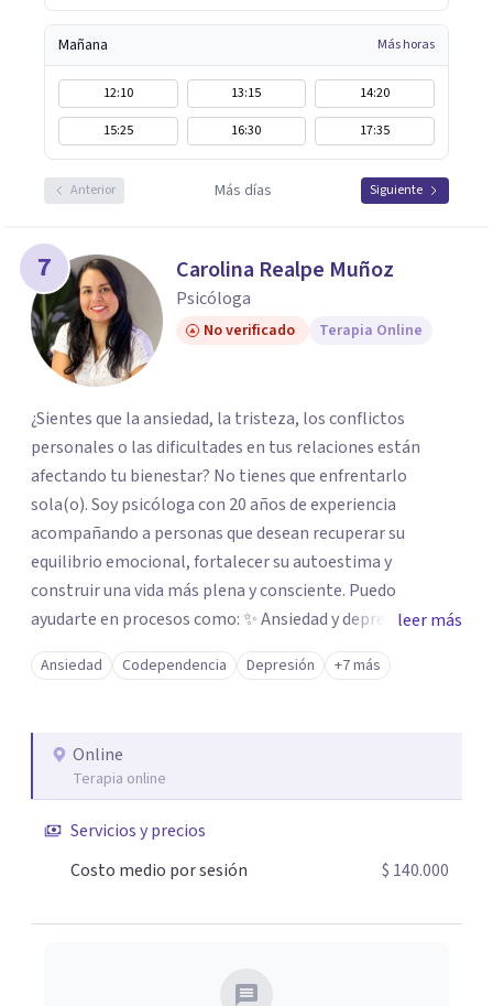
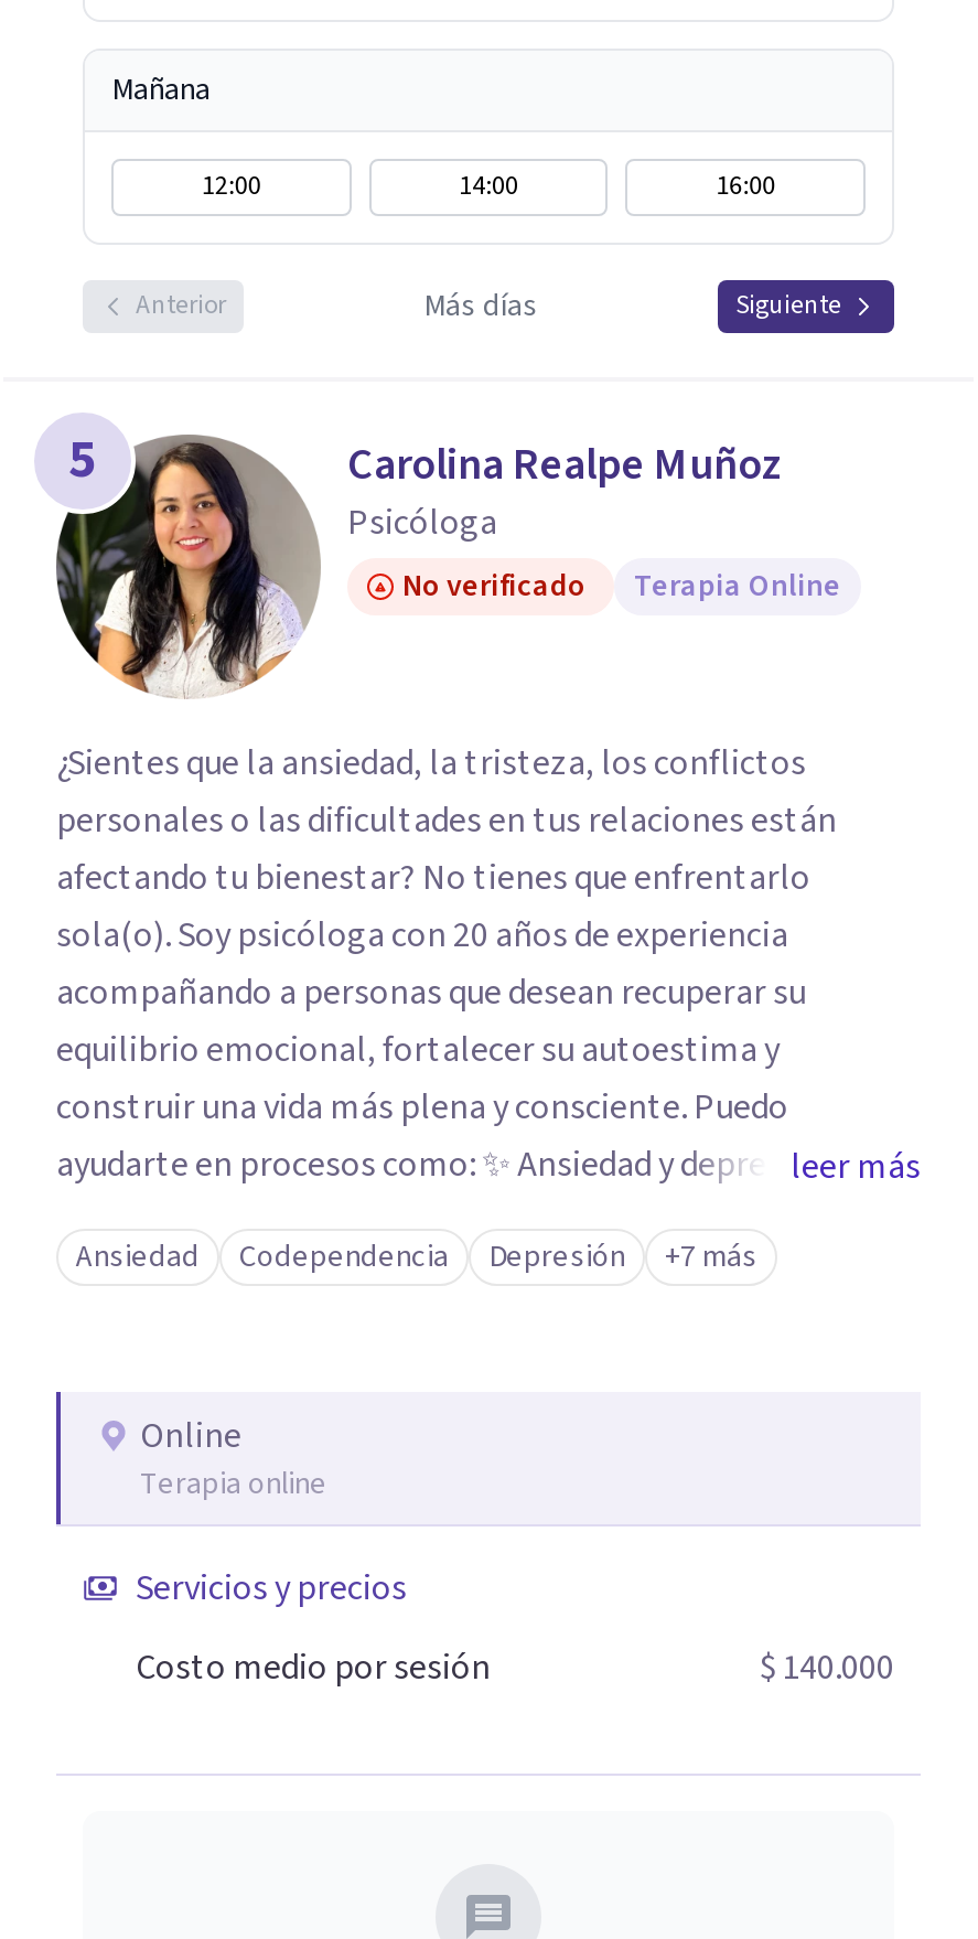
- Más horas
- 12:10
- 13:15
- 14:20
- 15:25
- 16:30
- 17:35
+ 12:00
+ 14:00
+ 16:00

- 7
+ 5
